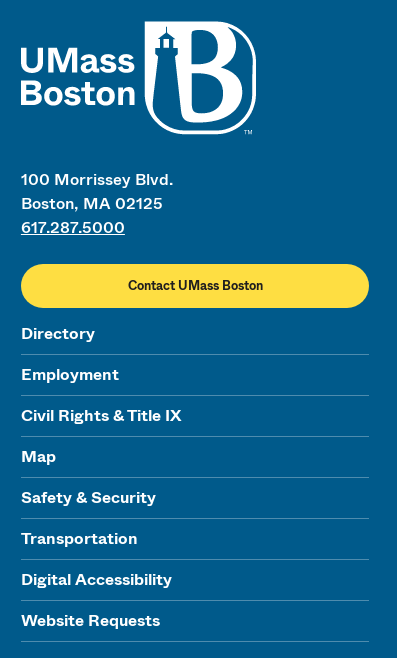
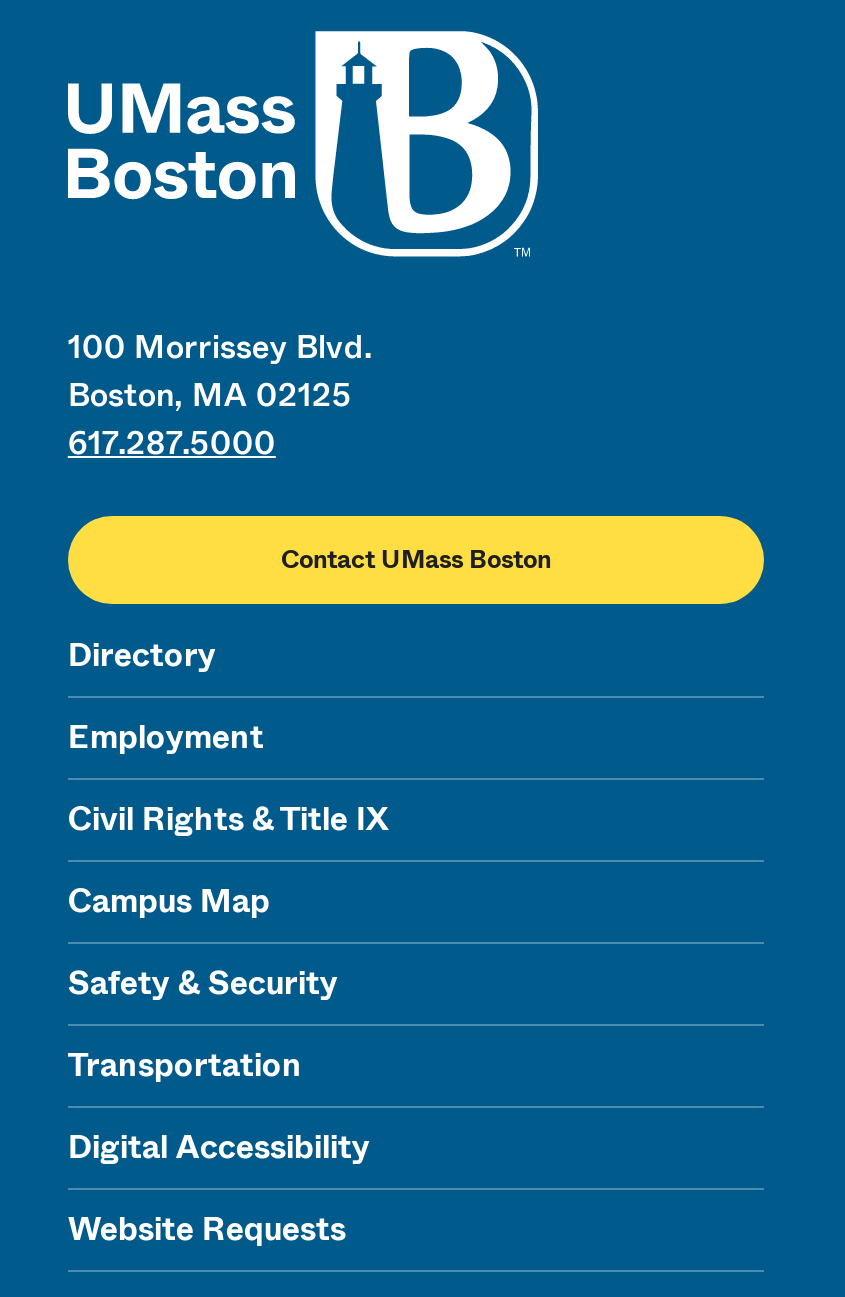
- Map
+ Campus Map
